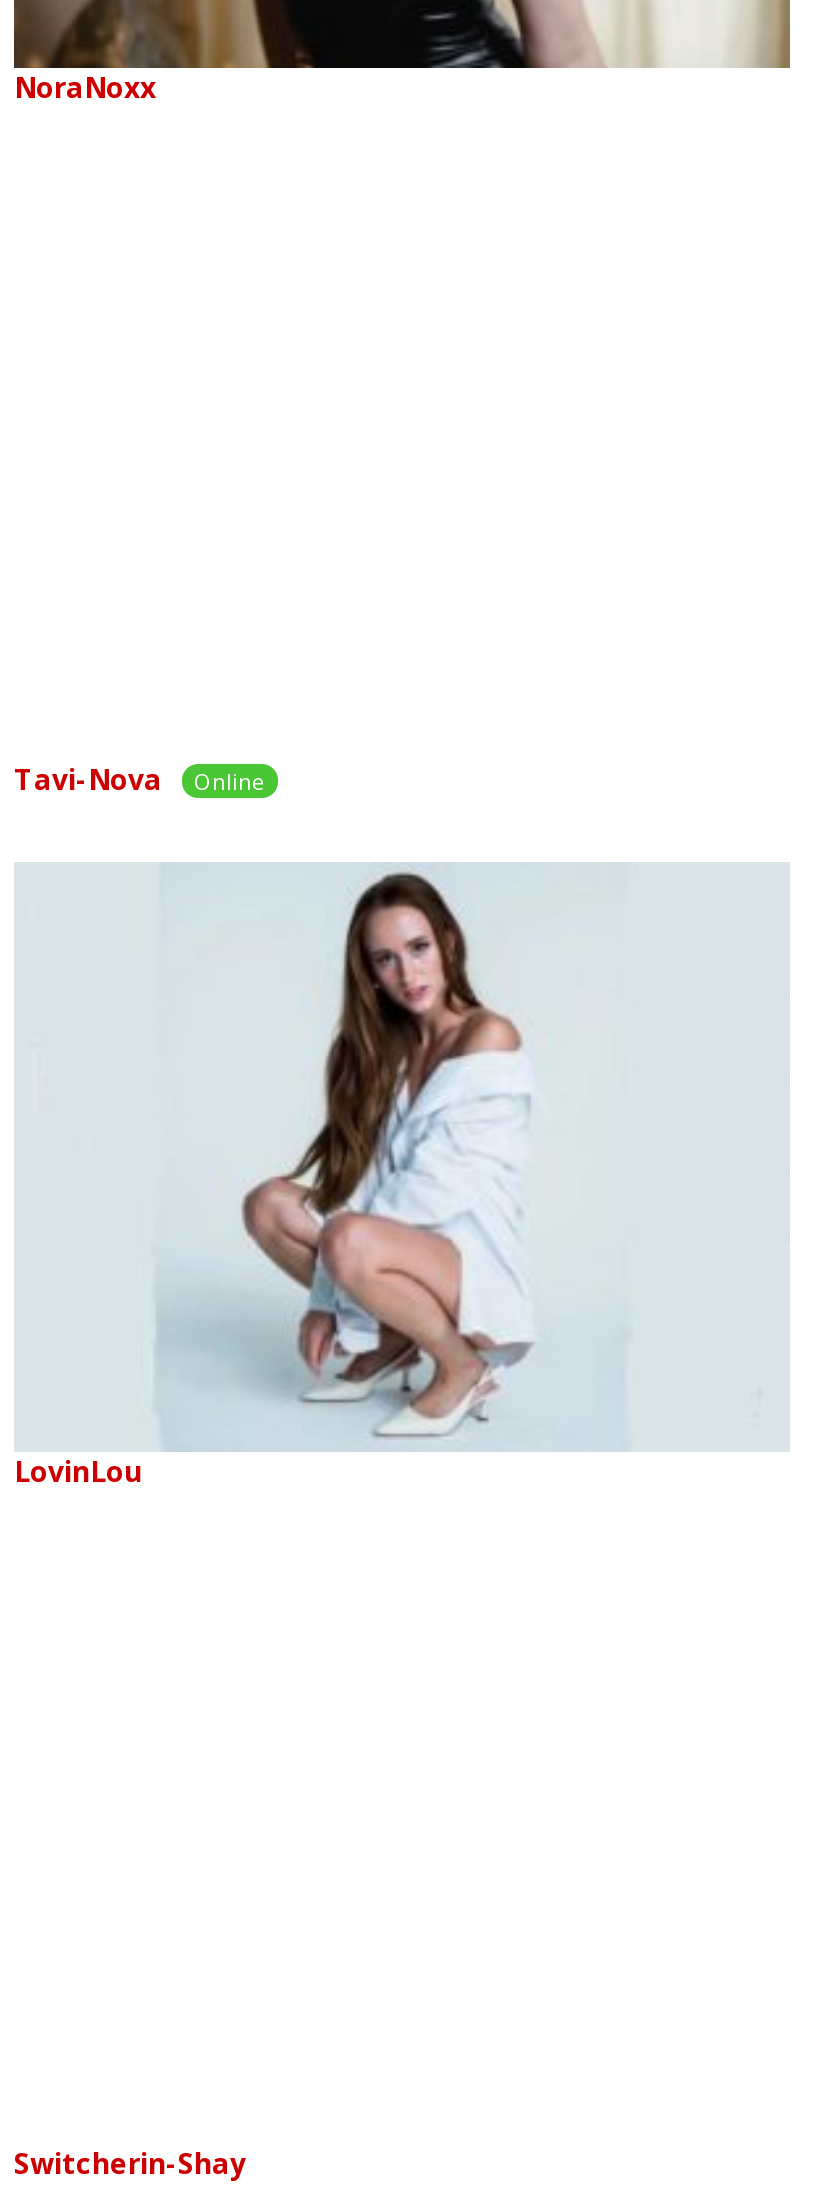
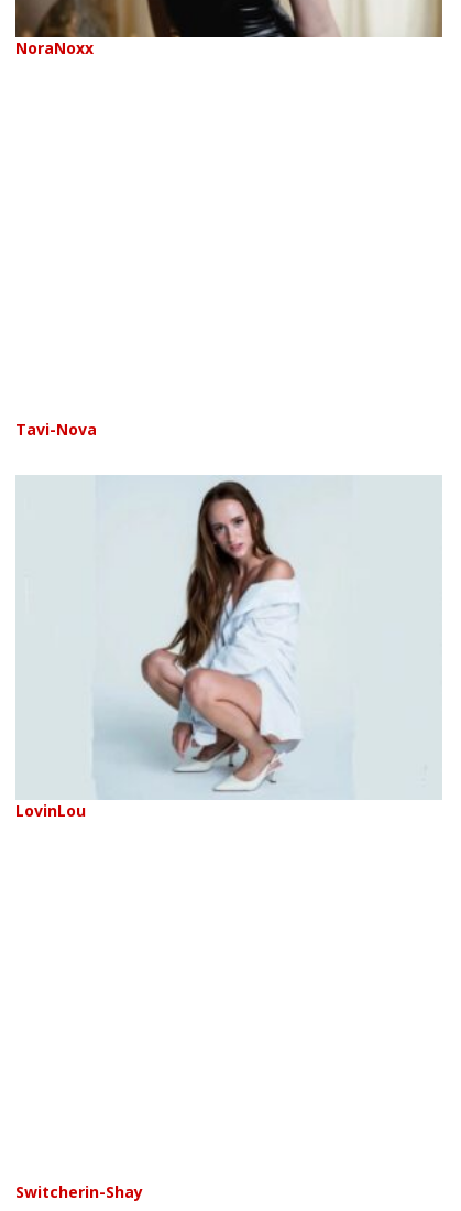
- Online
